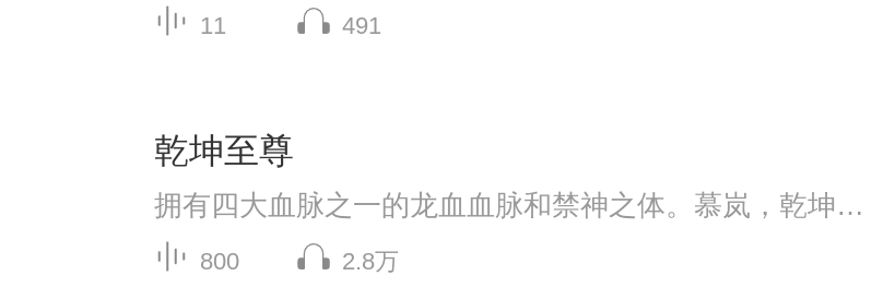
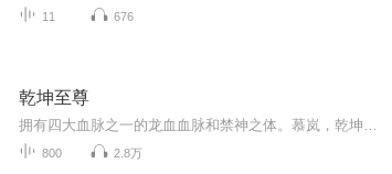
- 491
+ 676
